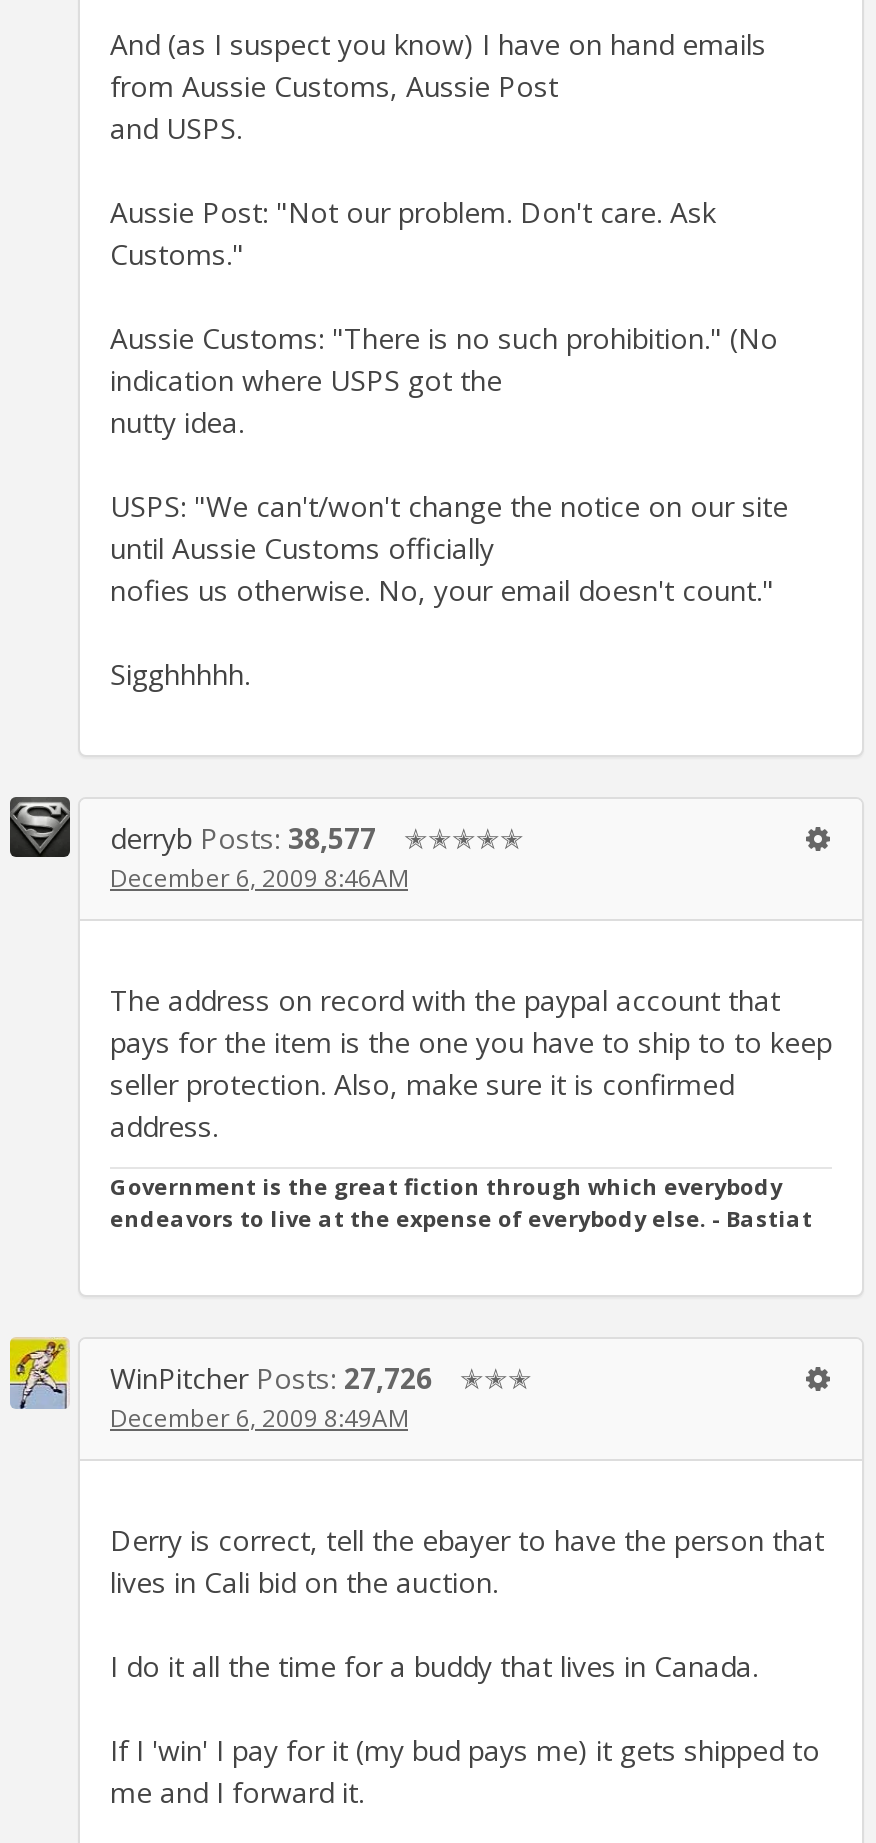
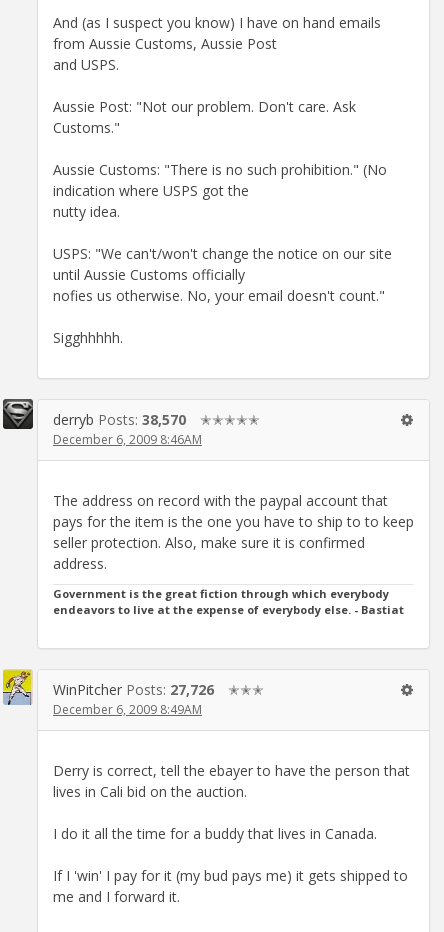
- derryb Posts: 38,577
+ derryb Posts: 38,570
